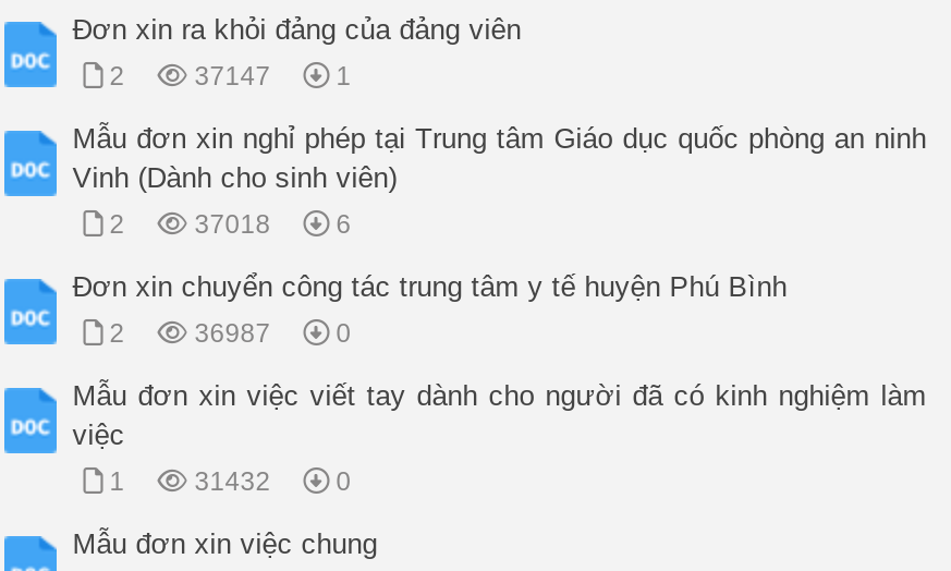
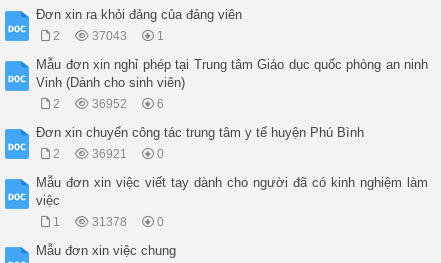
- 37147
+ 37043

- 37018
+ 36952

- 36987
+ 36921

- 31432
+ 31378
